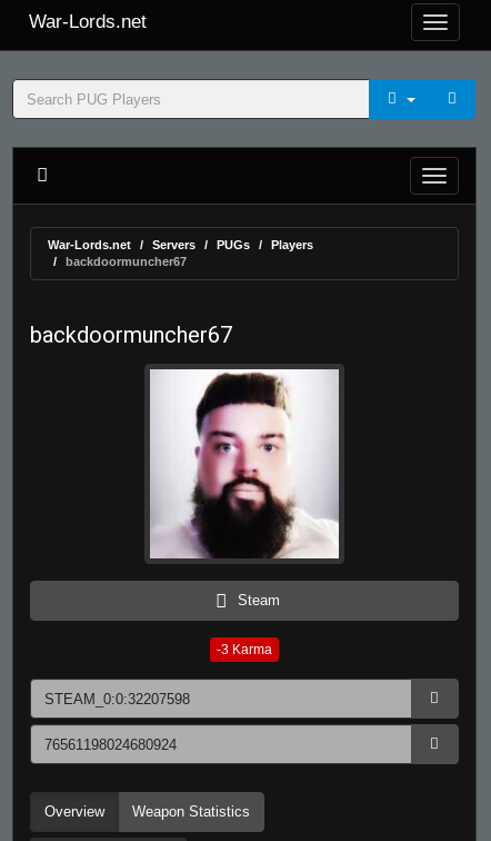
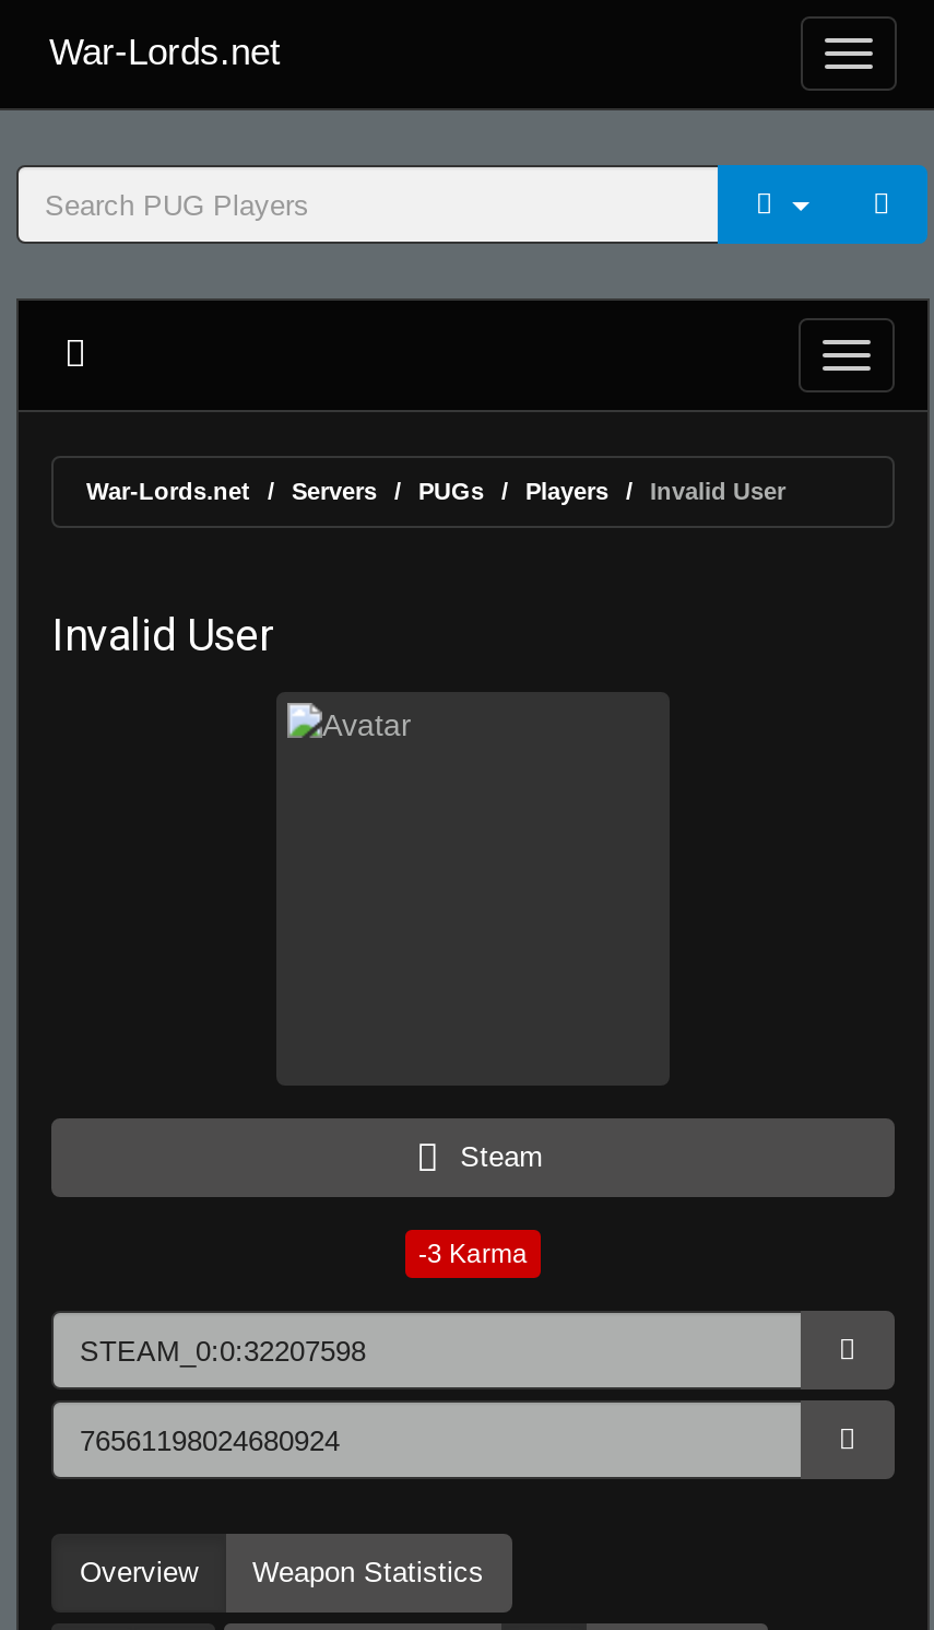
- backdoormuncher67
+ Invalid User

- backdoormuncher67
+ Invalid User

- [image]
